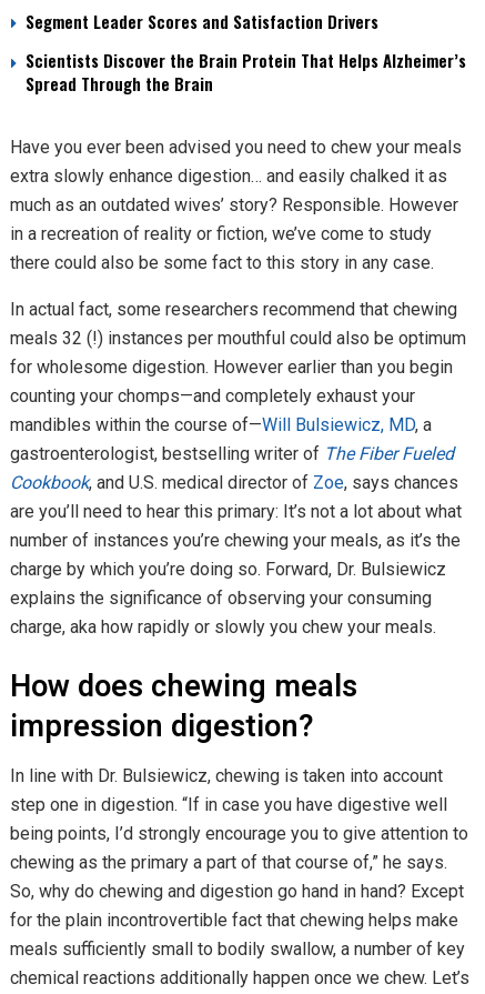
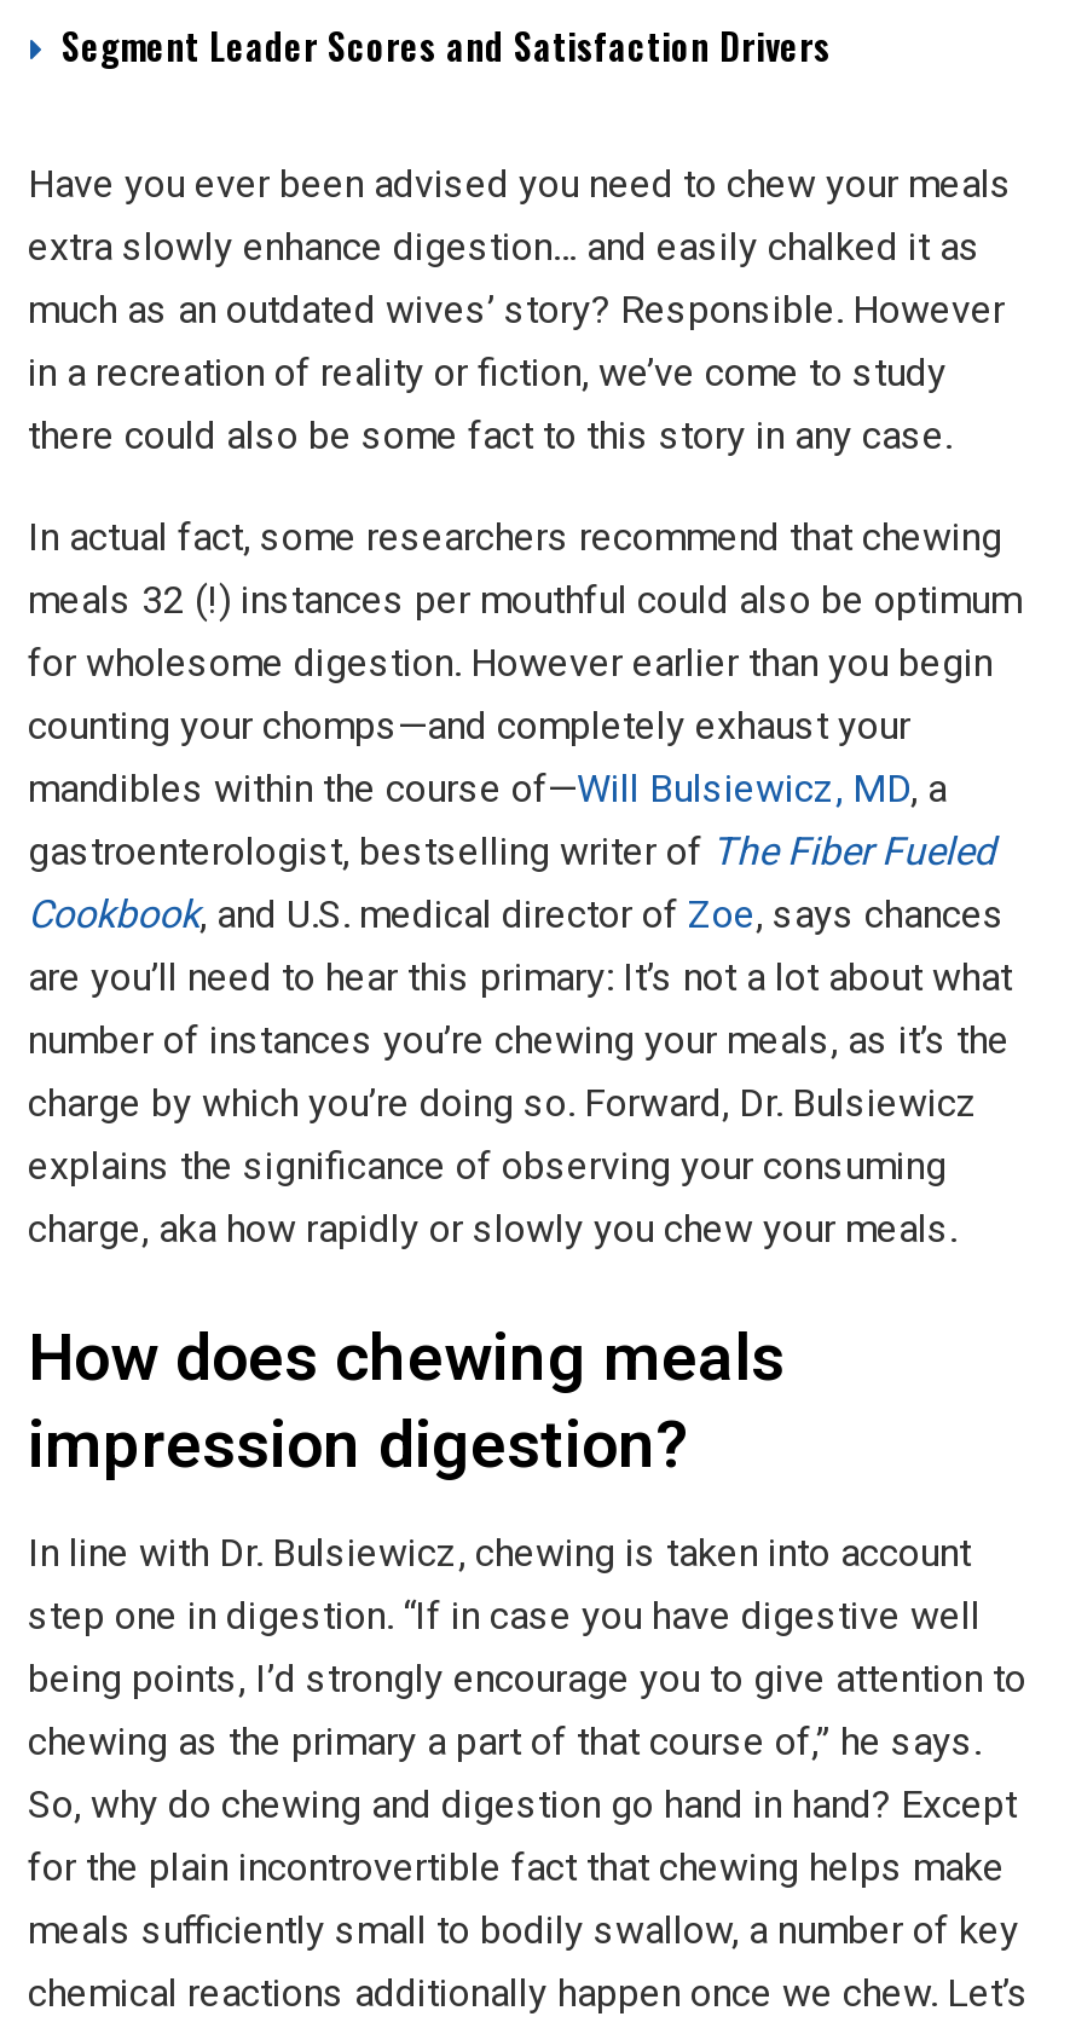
- Scientists Discover the Brain Protein That Helps Alzheimer’s
- Spread Through the Brain
